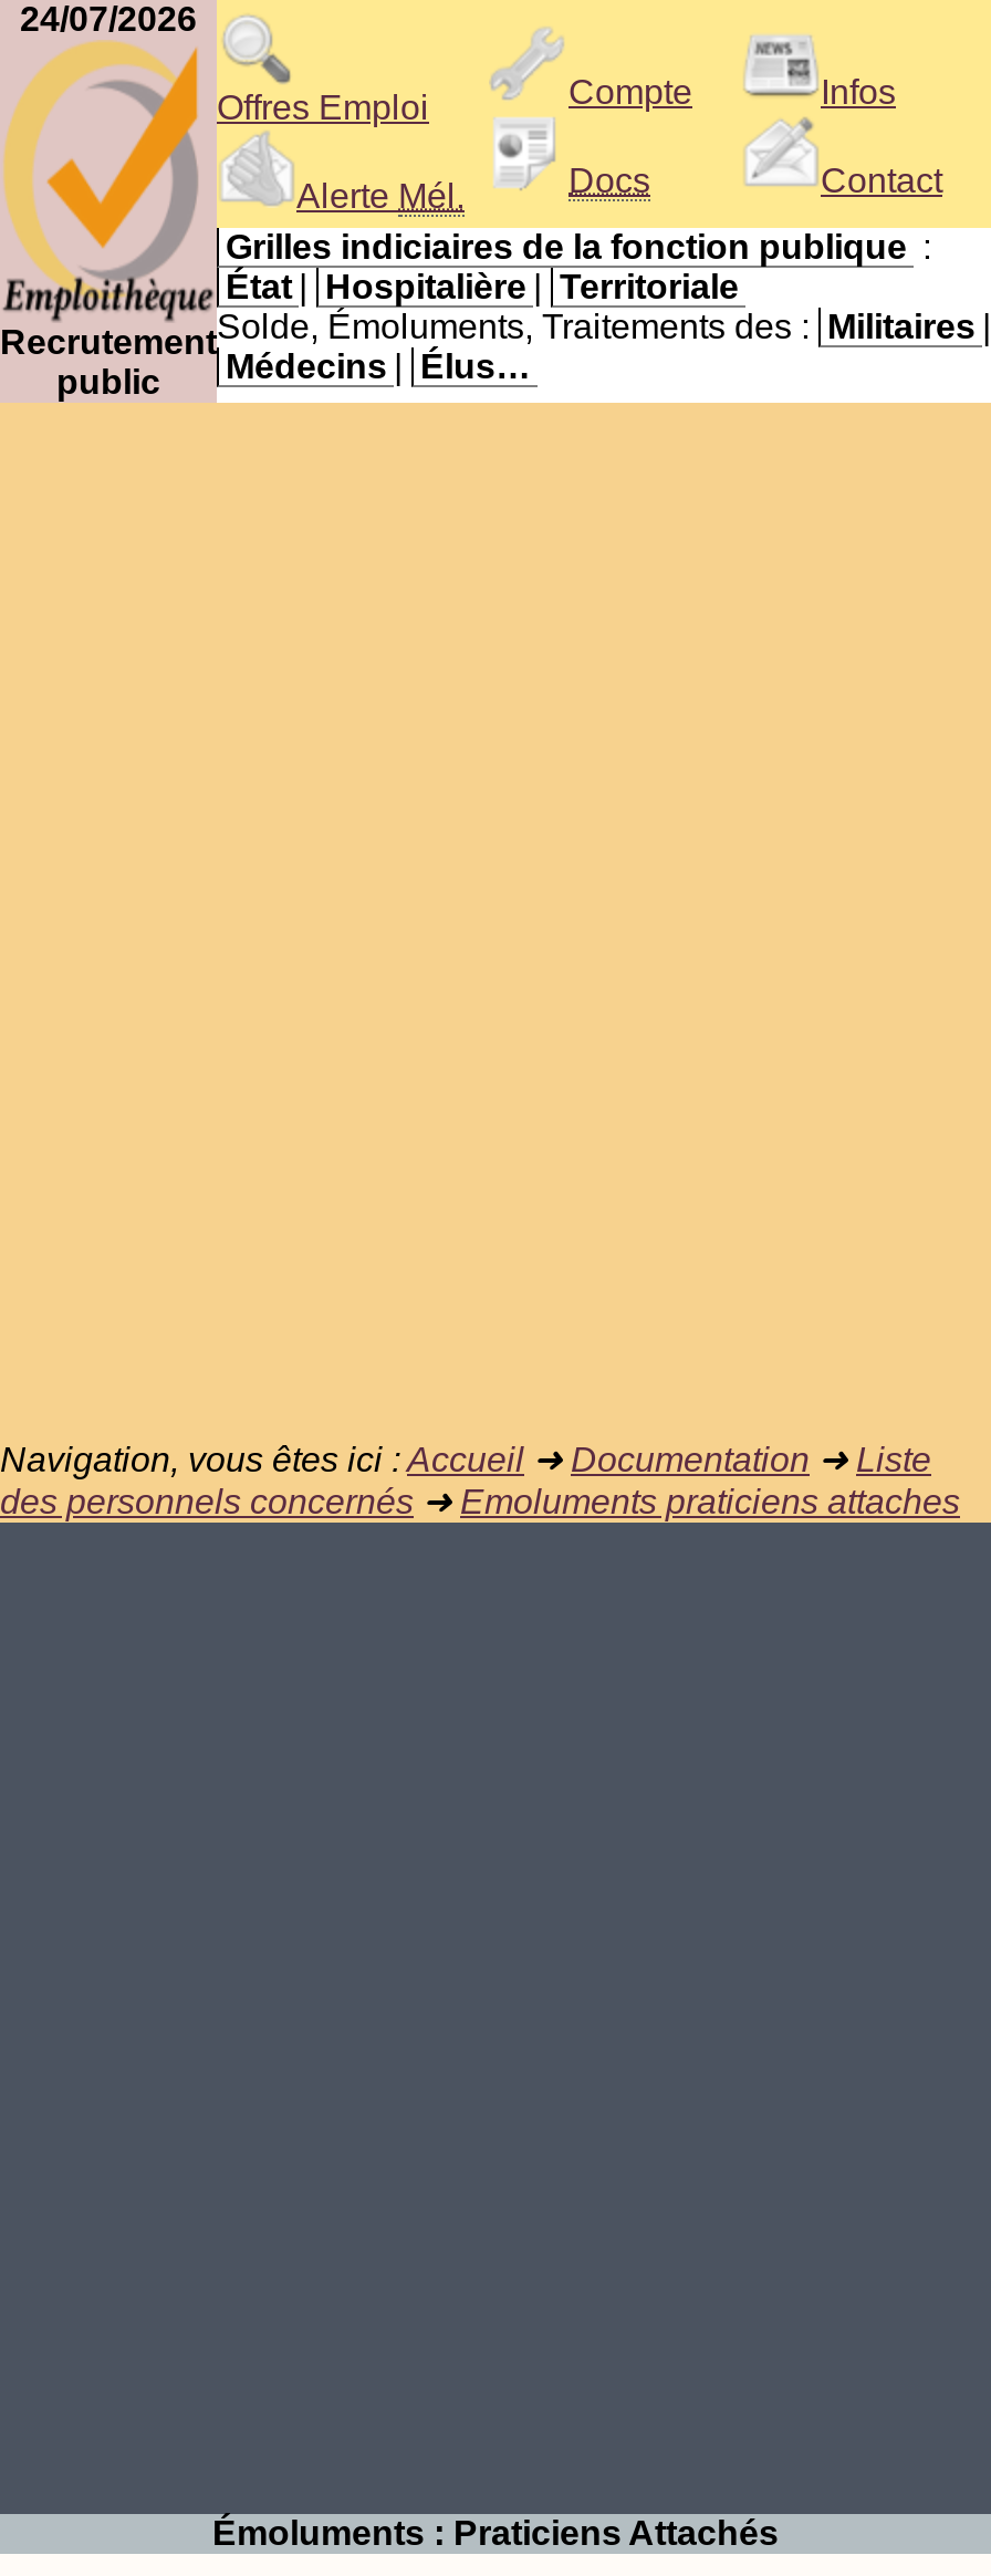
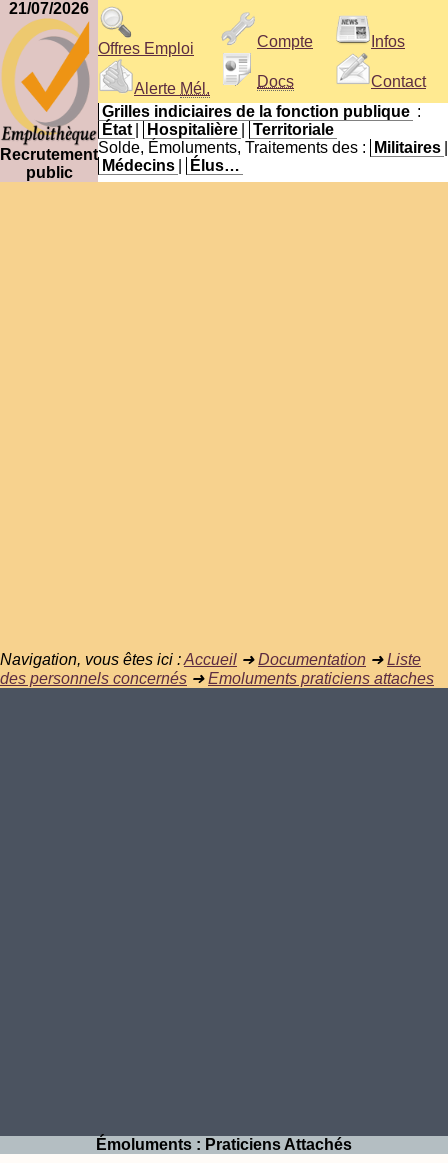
- 24/07/2026
+ 21/07/2026
